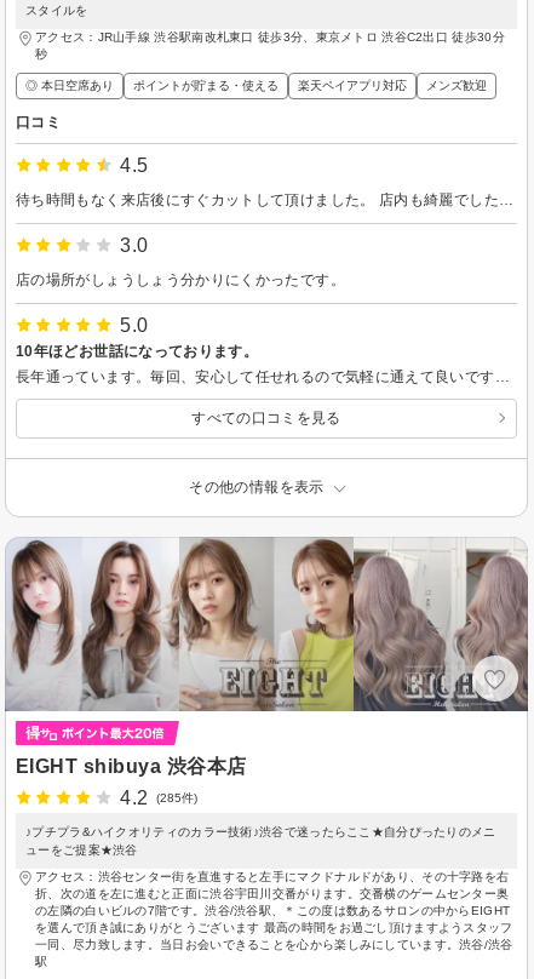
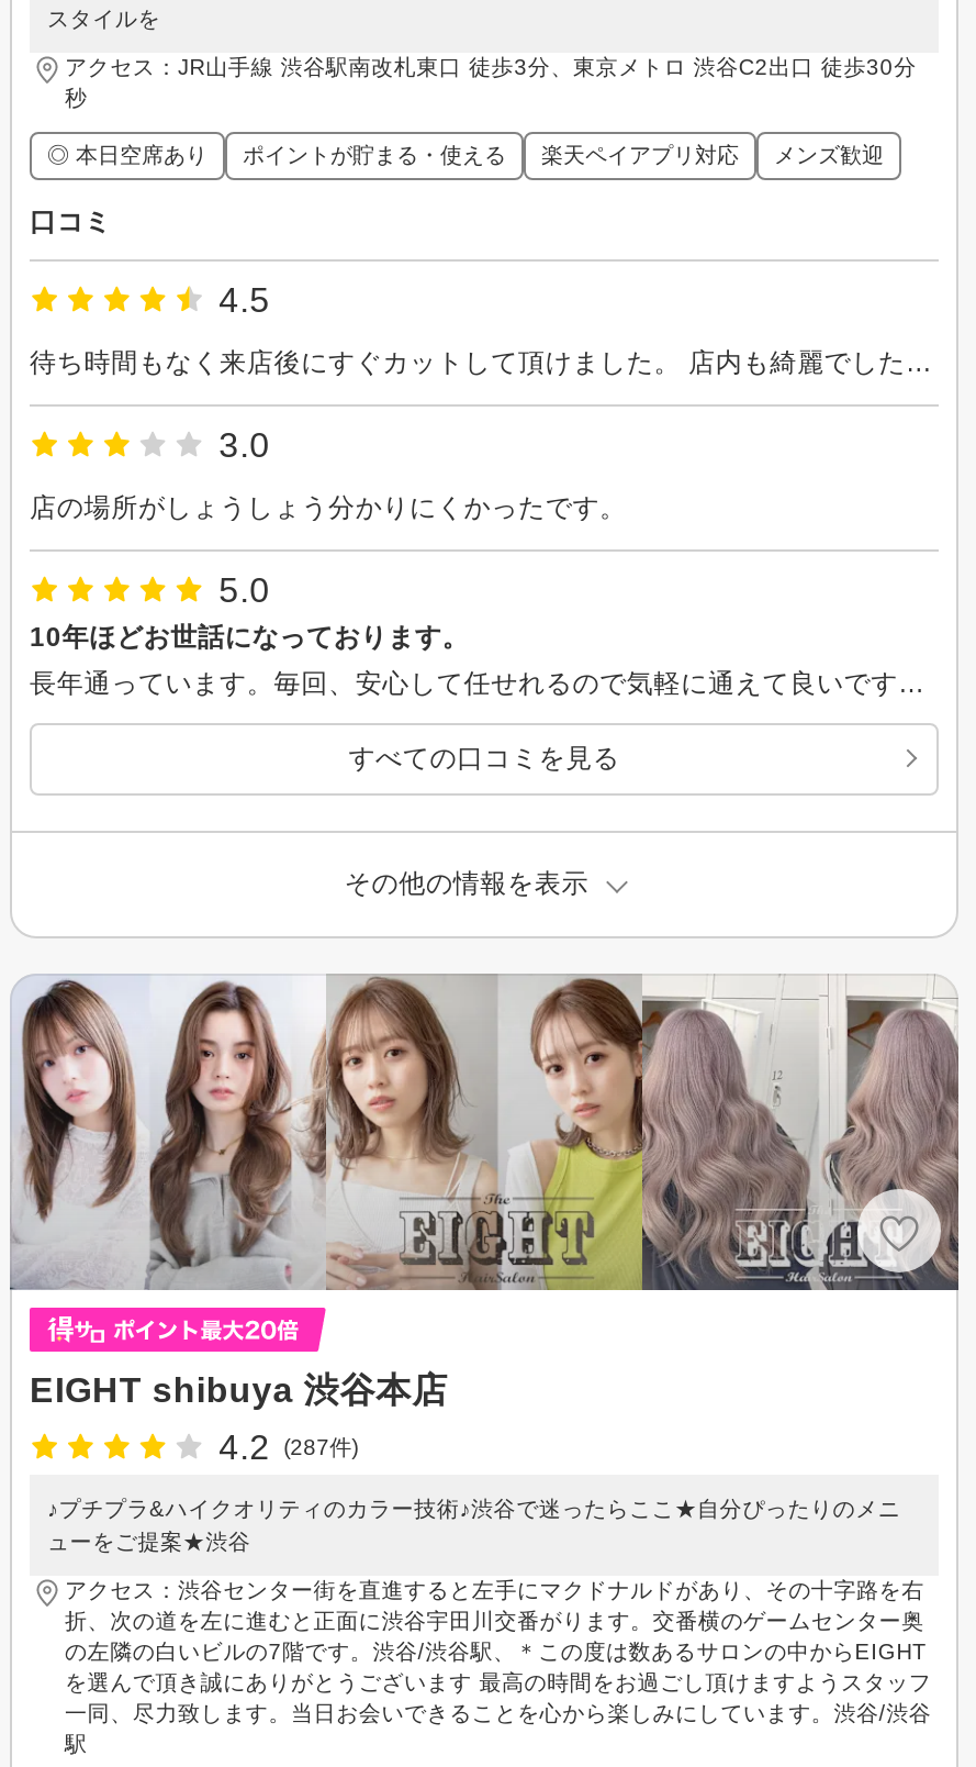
- 4.2 (285件)
+ 4.2 (287件)
